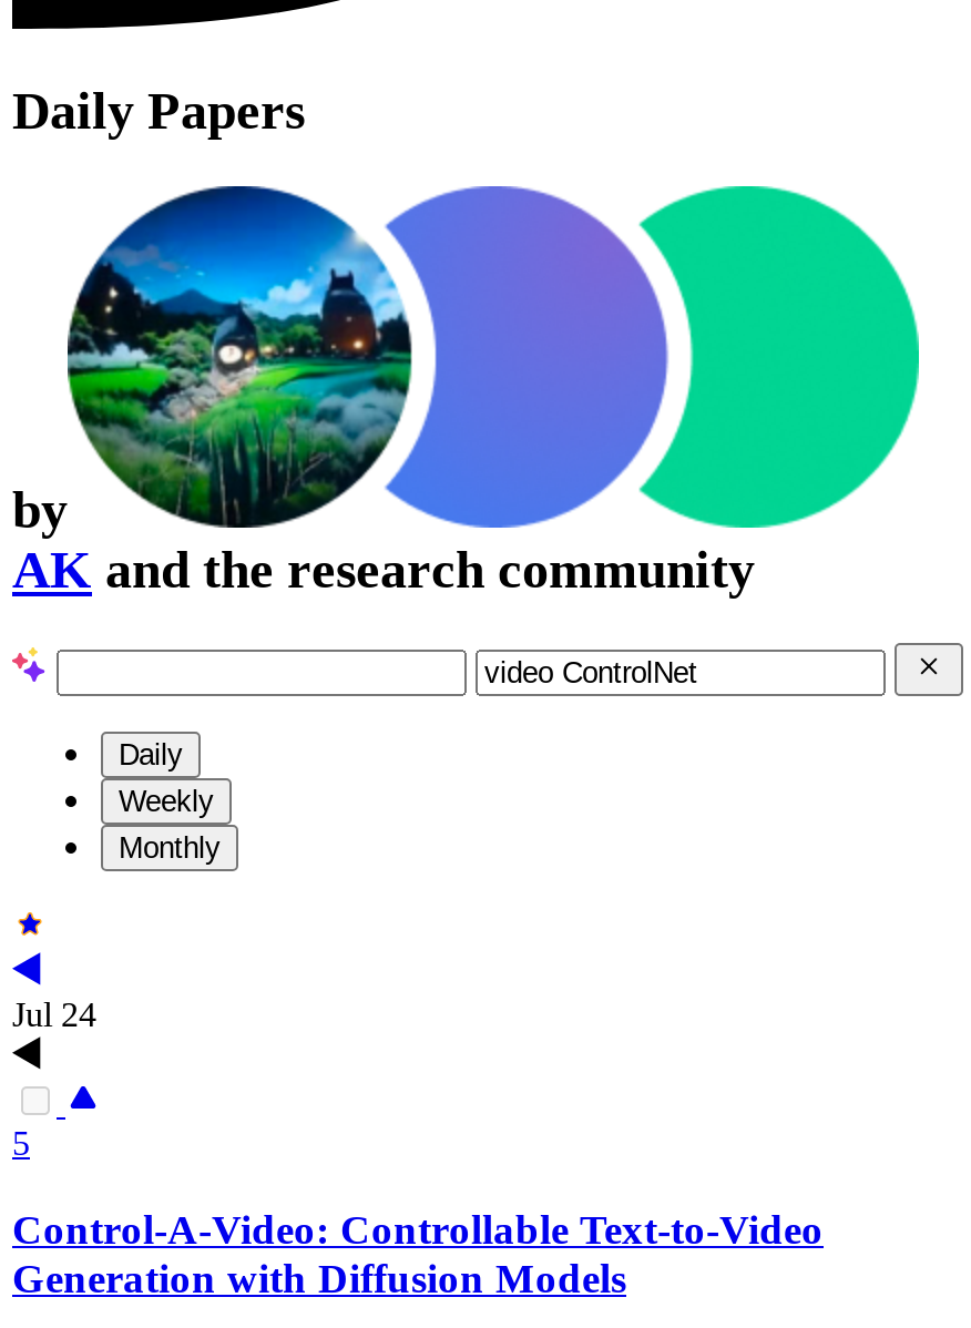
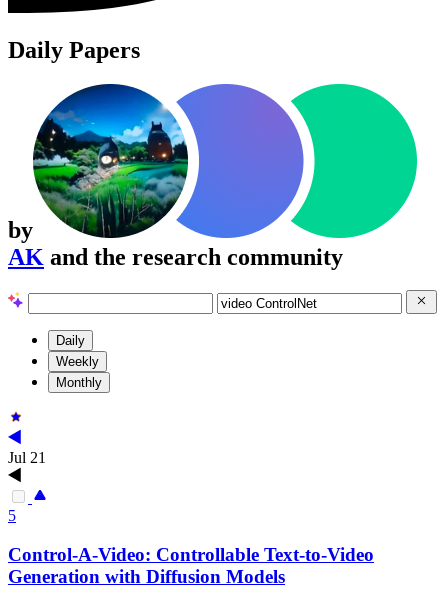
- Jul 24
+ Jul 21
